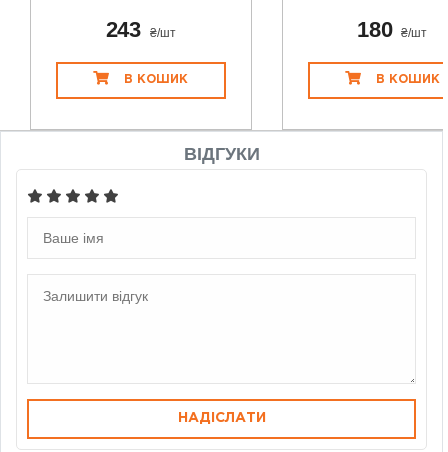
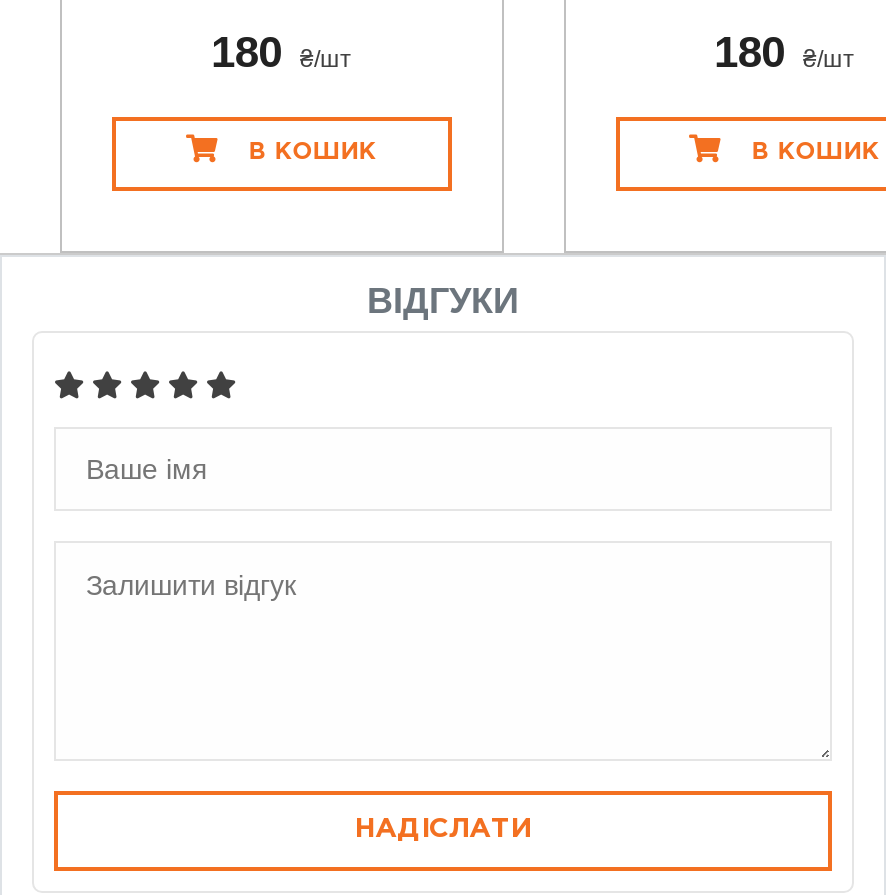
- 243 ₴/шт
+ 180 ₴/шт
